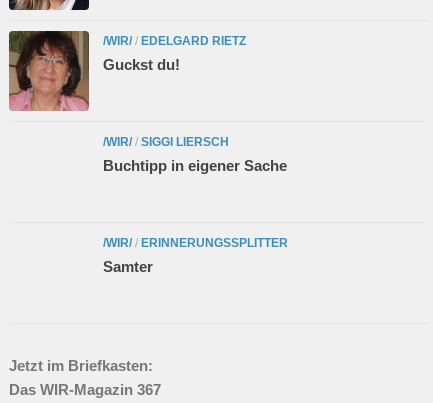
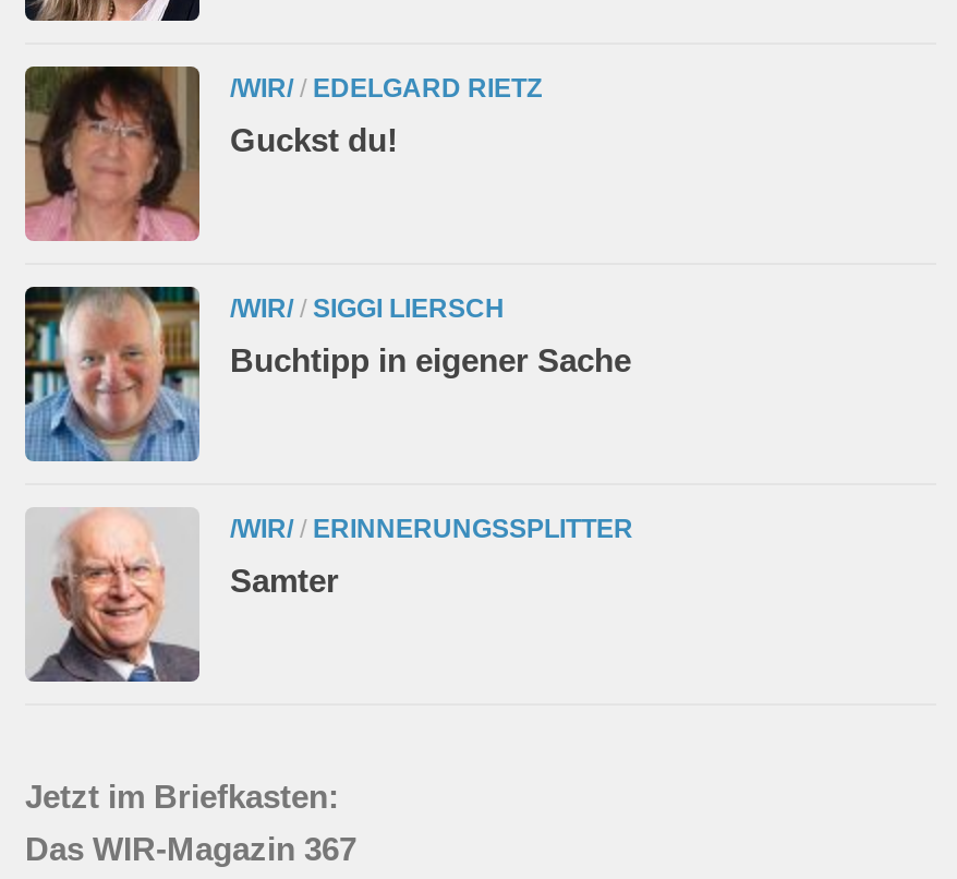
+ [image]

+ [image]
